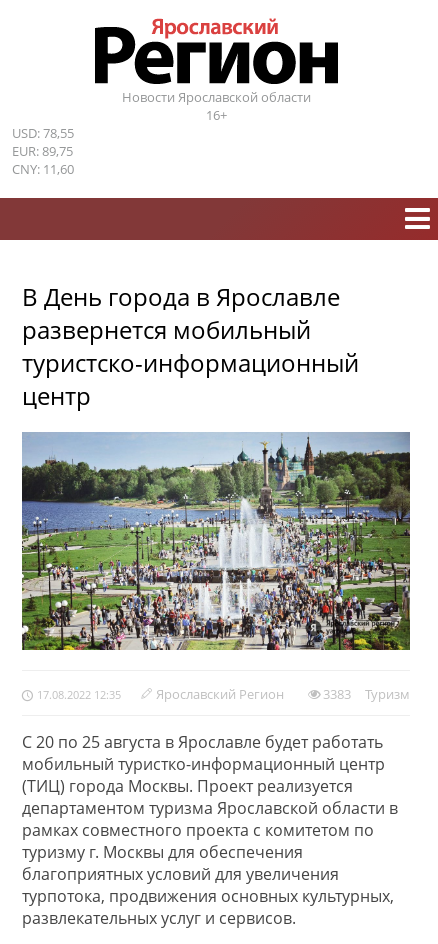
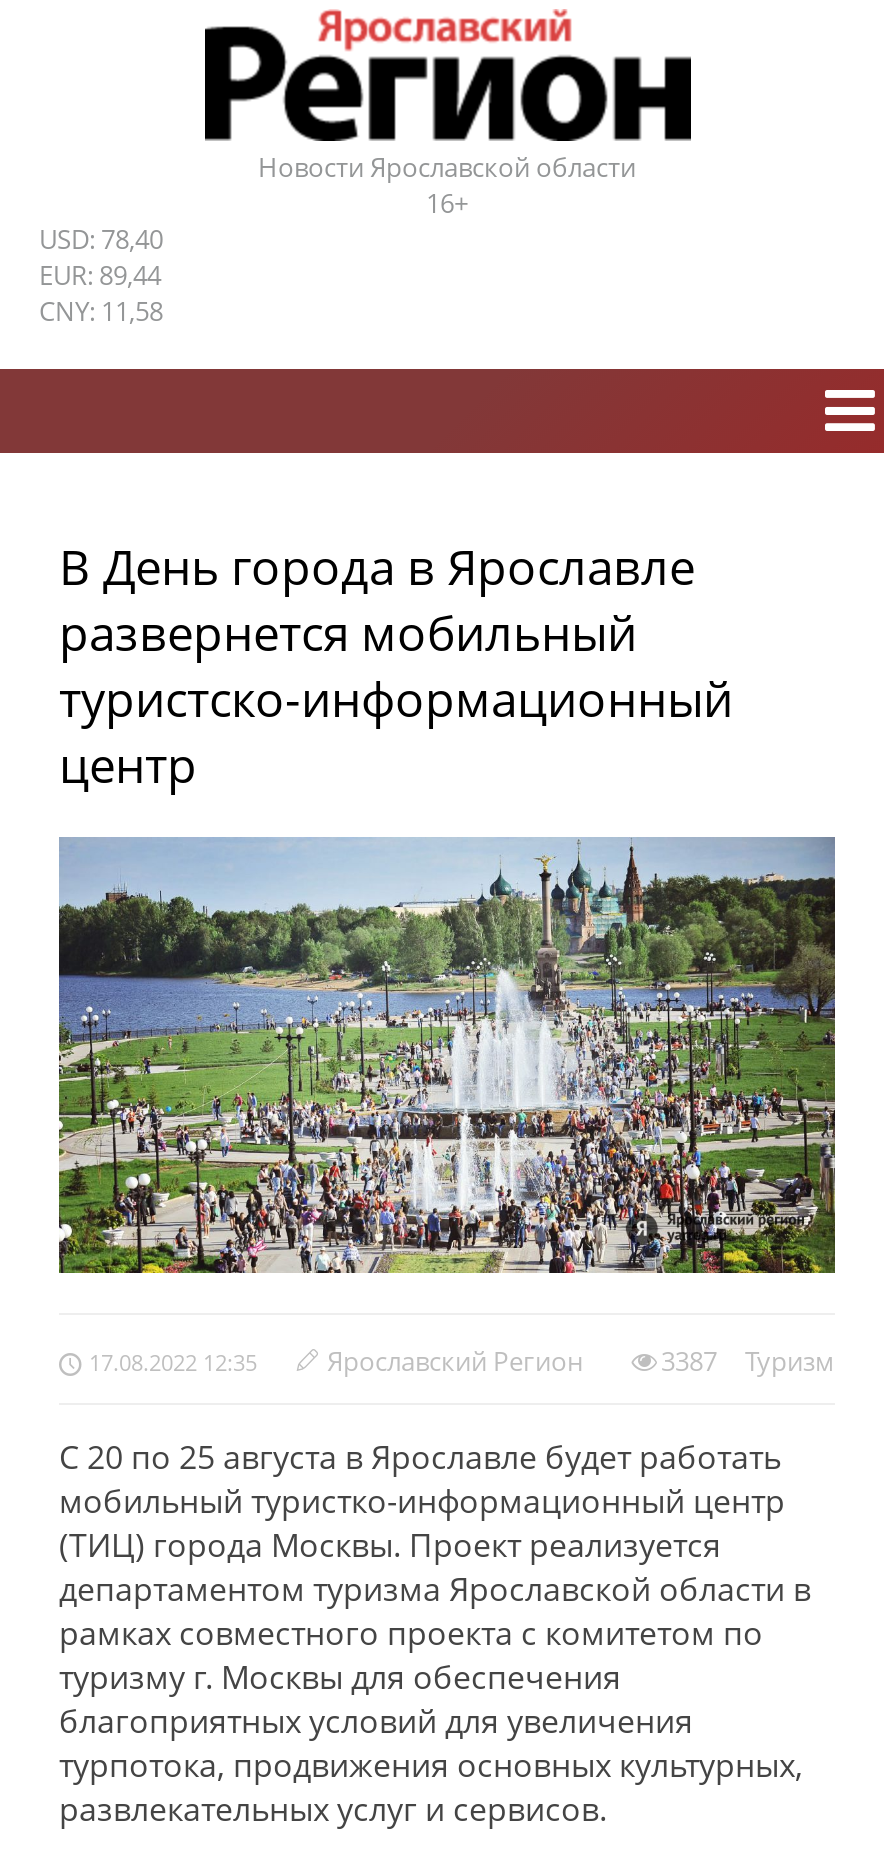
- USD: 78,55
+ USD: 78,40

- EUR: 89,75
+ EUR: 89,44

- CNY: 11,60
+ CNY: 11,58

- 3383 Туризм
+ 3387 Туризм
